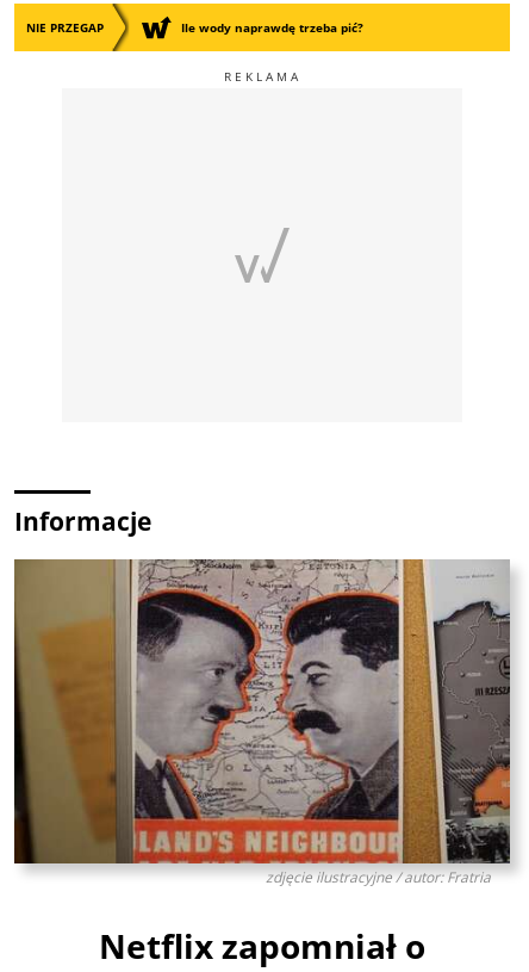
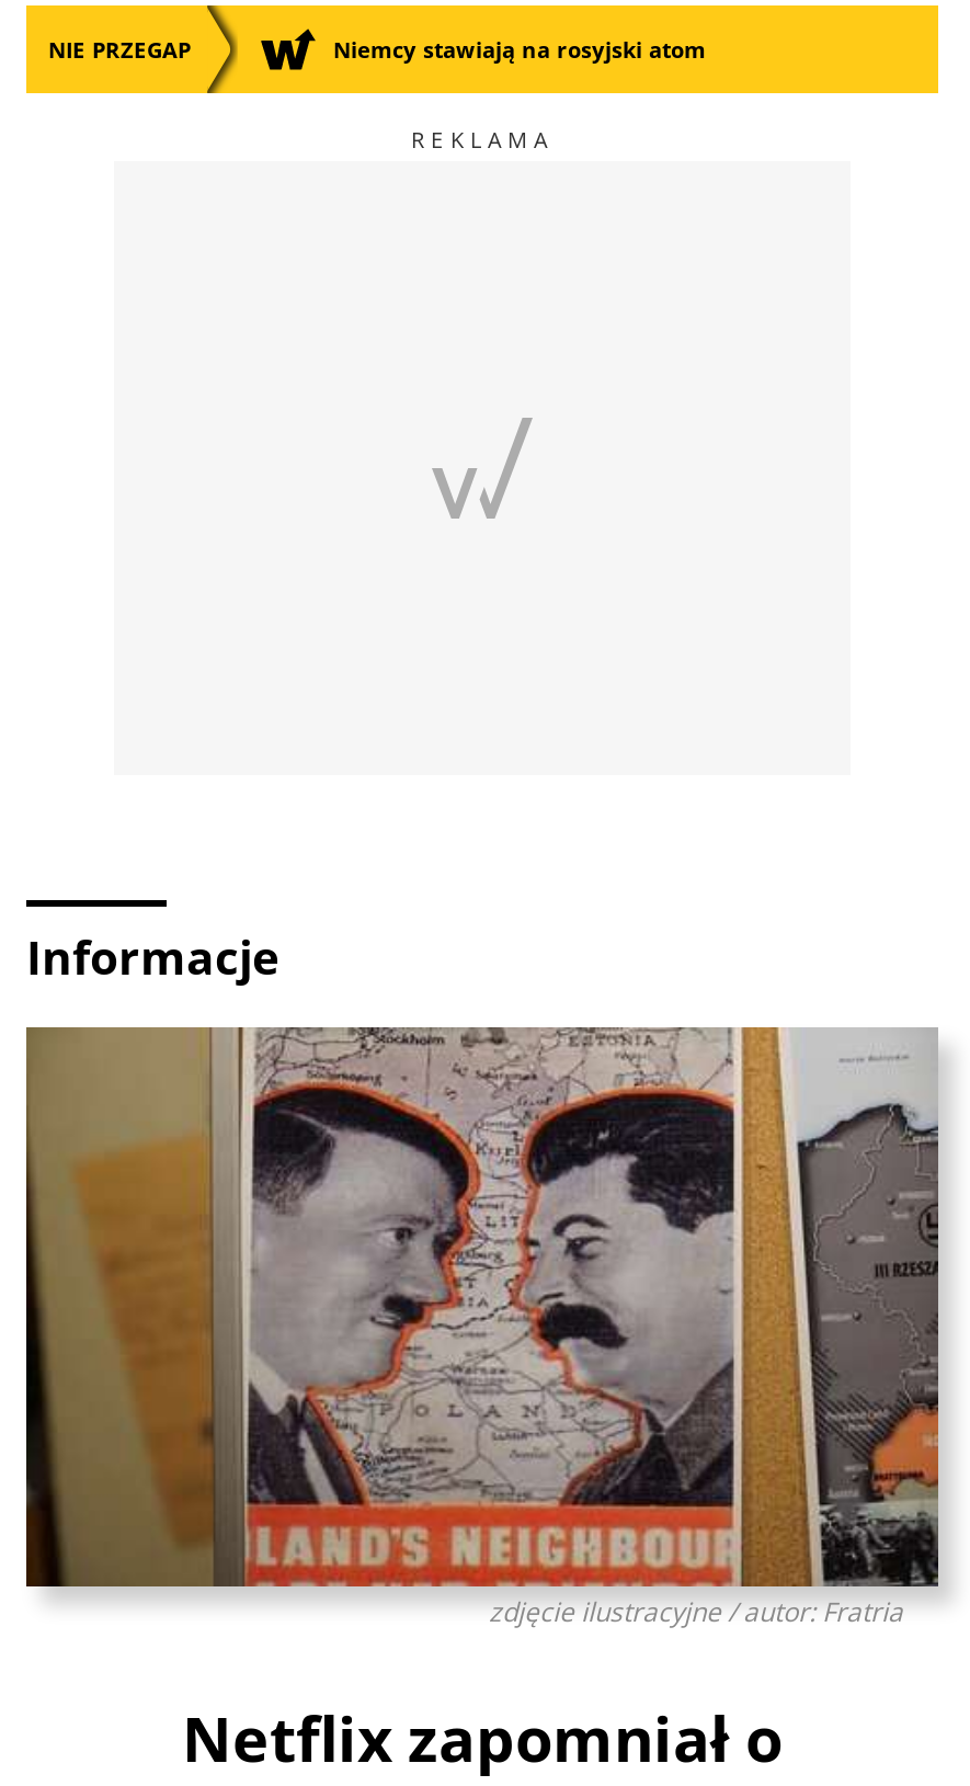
- Ile wody naprawdę trzeba pić?
+ Niemcy stawiają na rosyjski atom
